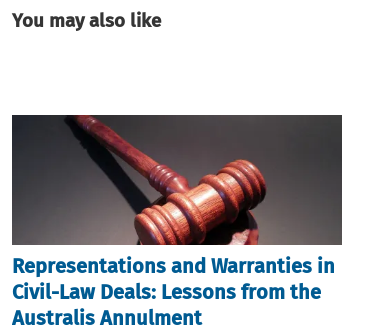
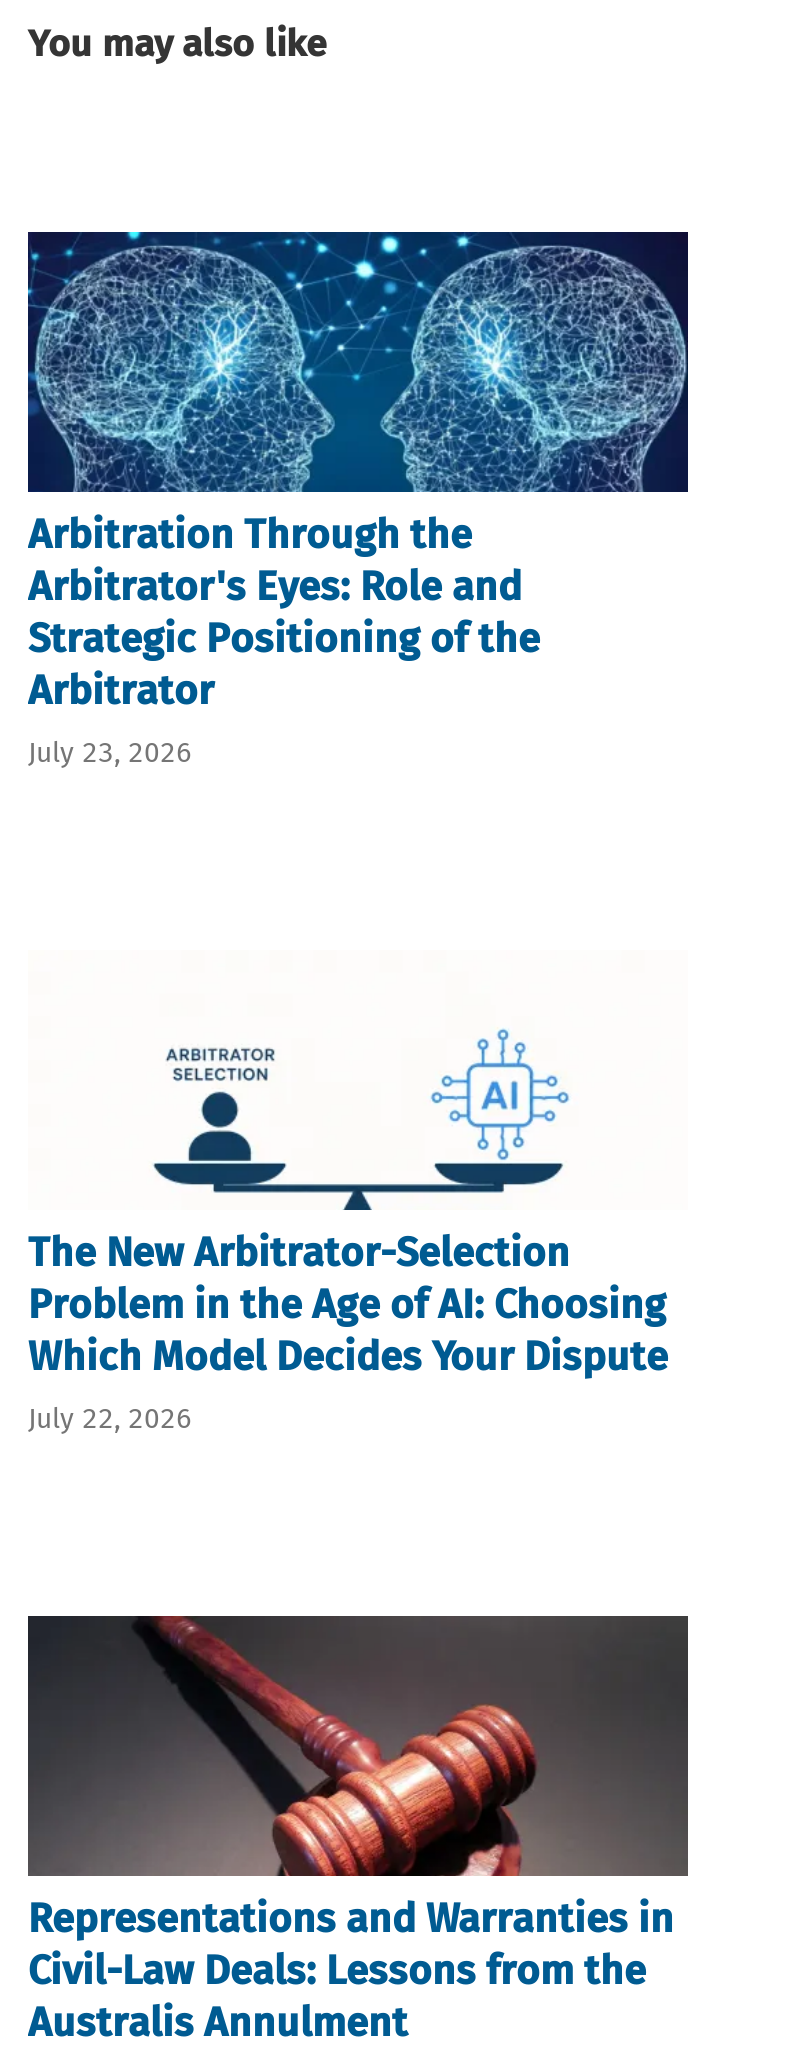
+ [image]
+ Arbitration Through the
+ Arbitrator's Eyes: Role and
+ Strategic Positioning of the
+ Arbitrator
+ July 23, 2026

+ [image]
+ The New Arbitrator-Selection
+ Problem in the Age of AI: Choosing
+ Which Model Decides Your Dispute
+ July 22, 2026
